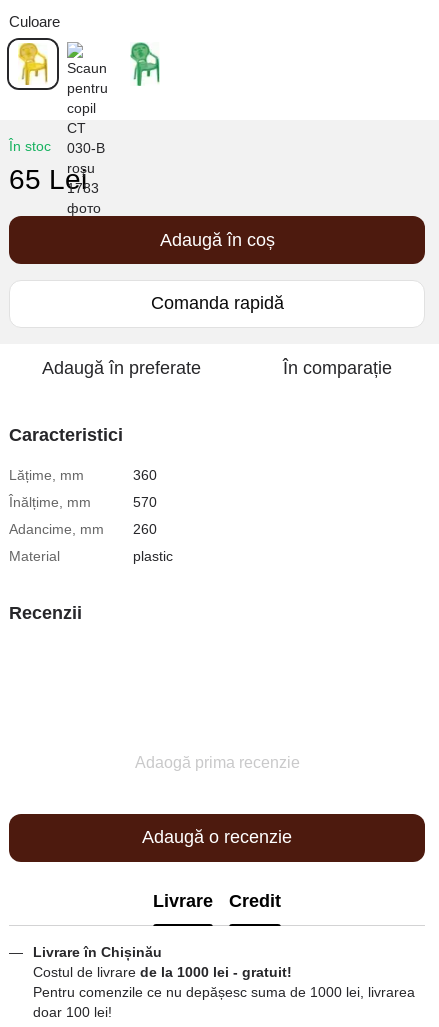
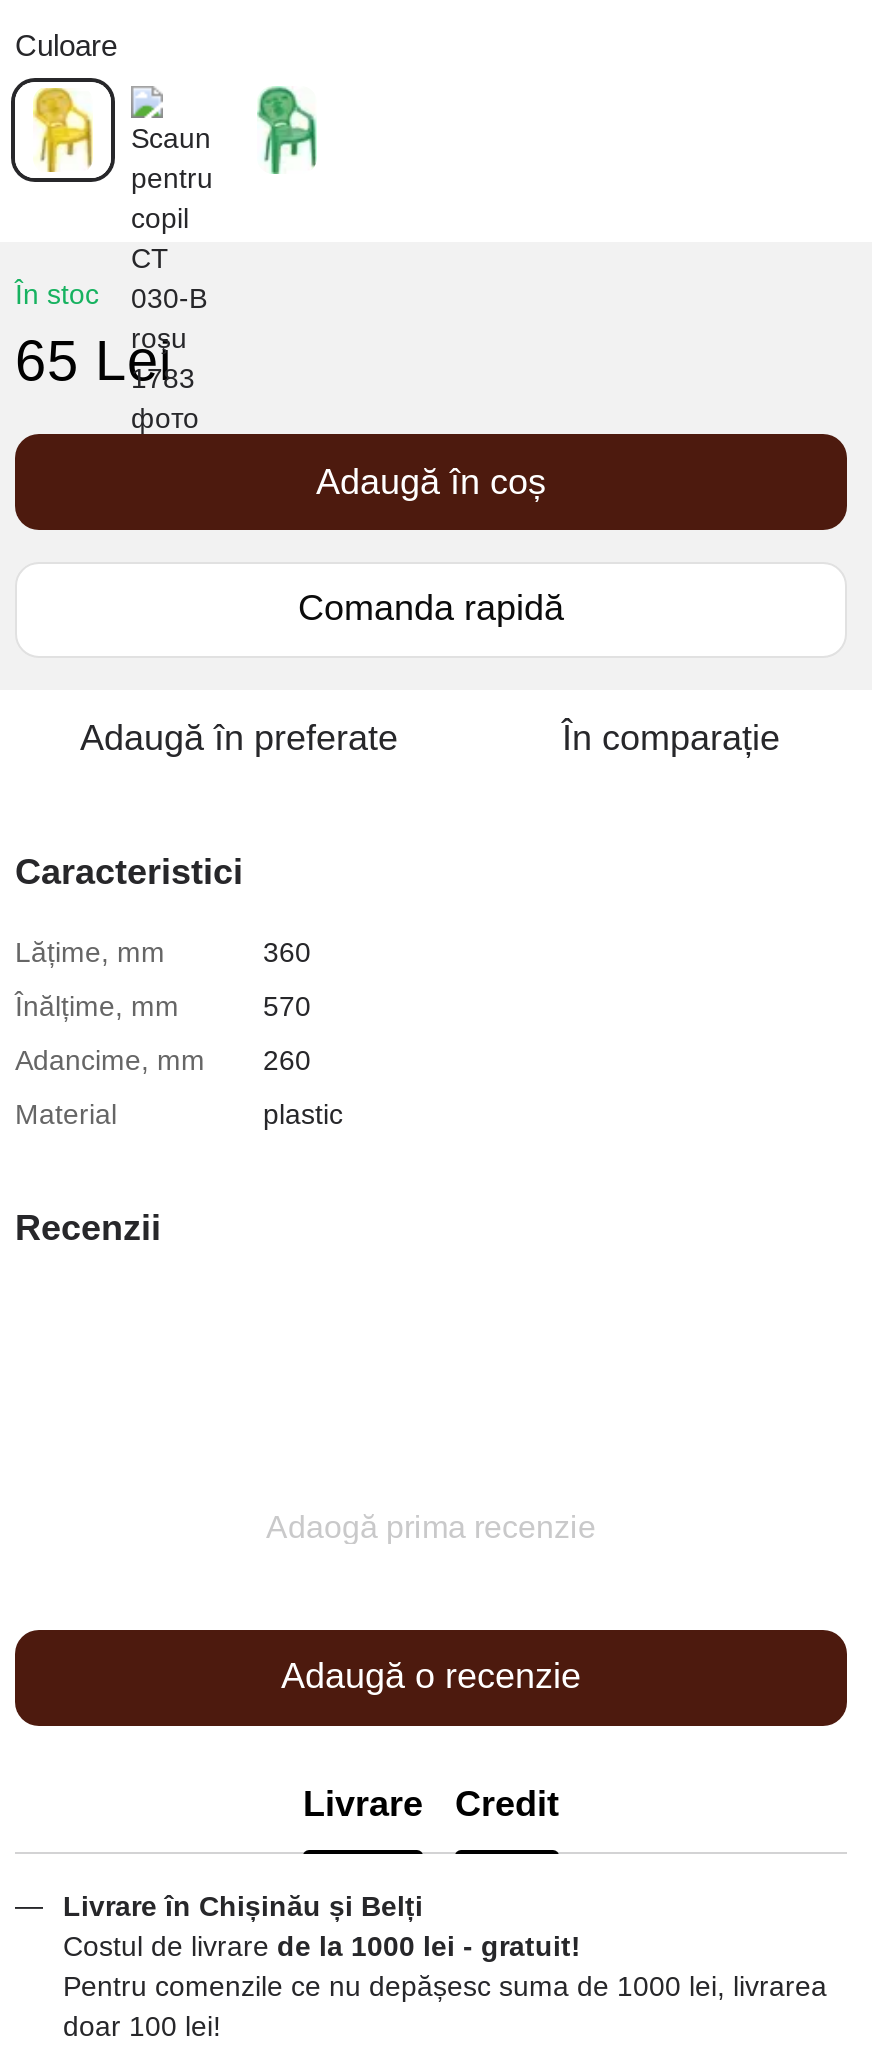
- Livrare în Chișinău
+ Livrare în Chișinău și Belți
